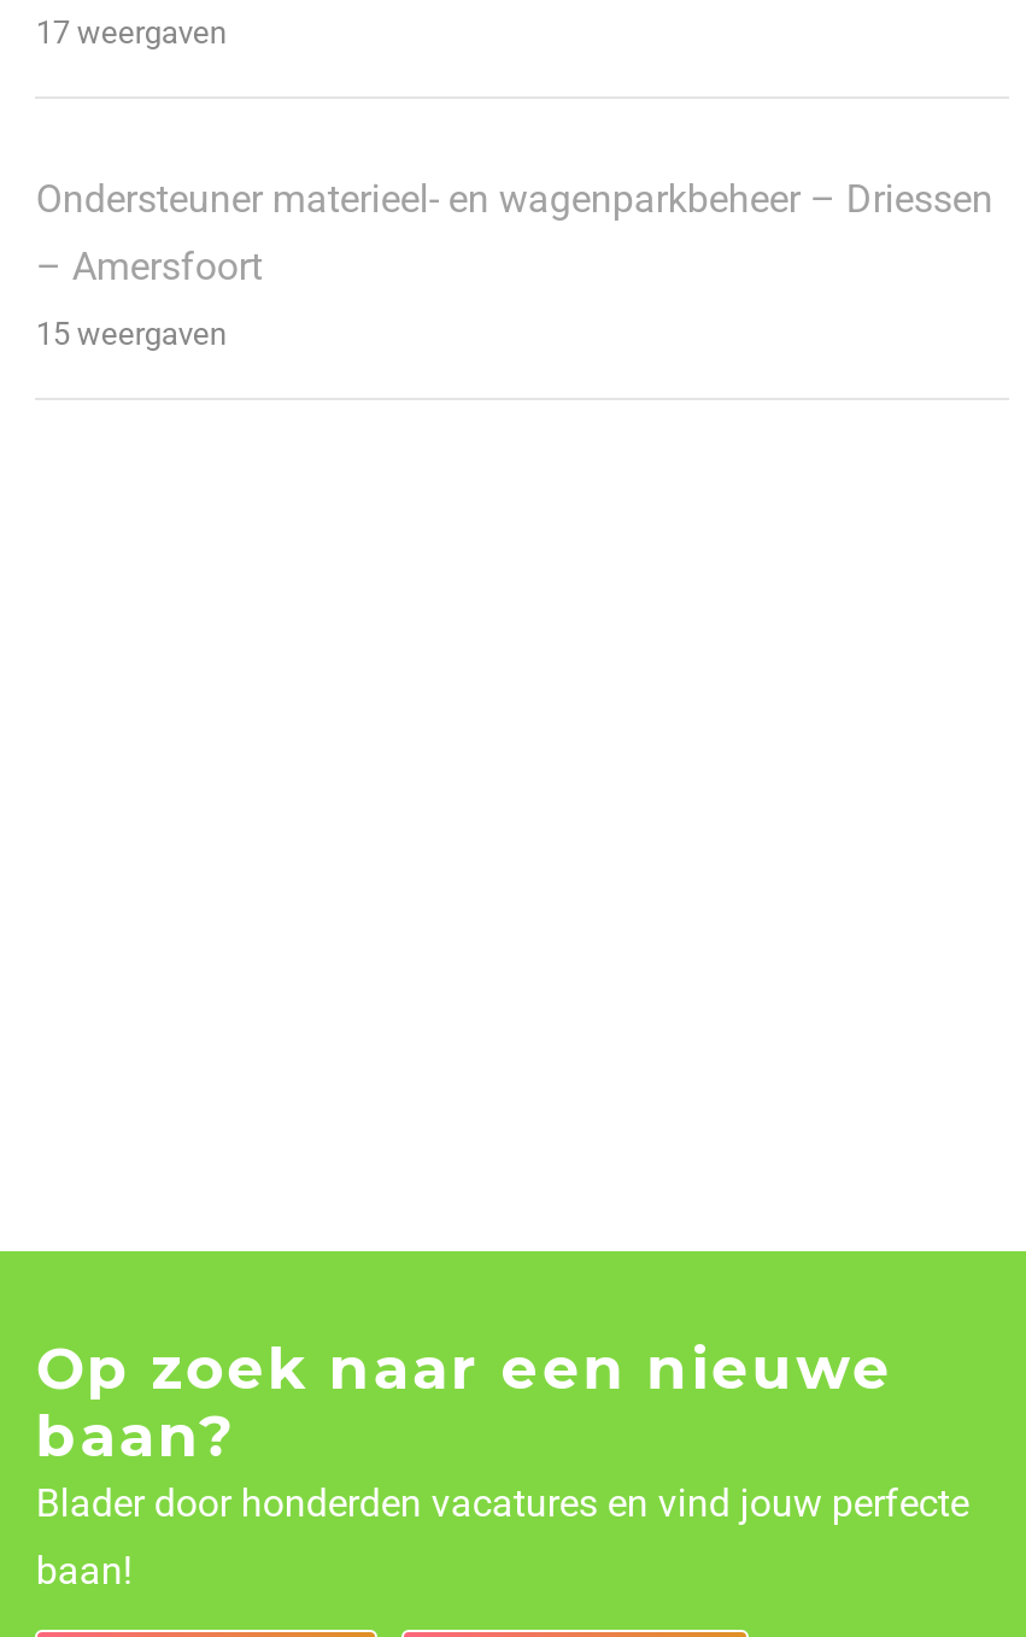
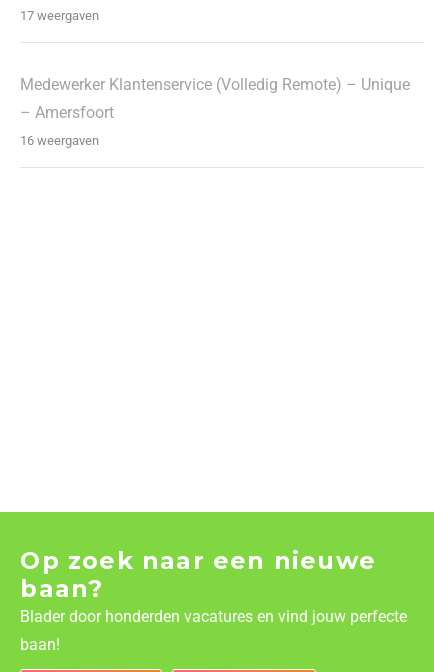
- Ondersteuner materieel- en wagenparkbeheer – Driessen
+ Medewerker Klantenservice (Volledig Remote) – Unique

- 15 weergaven
+ 16 weergaven
